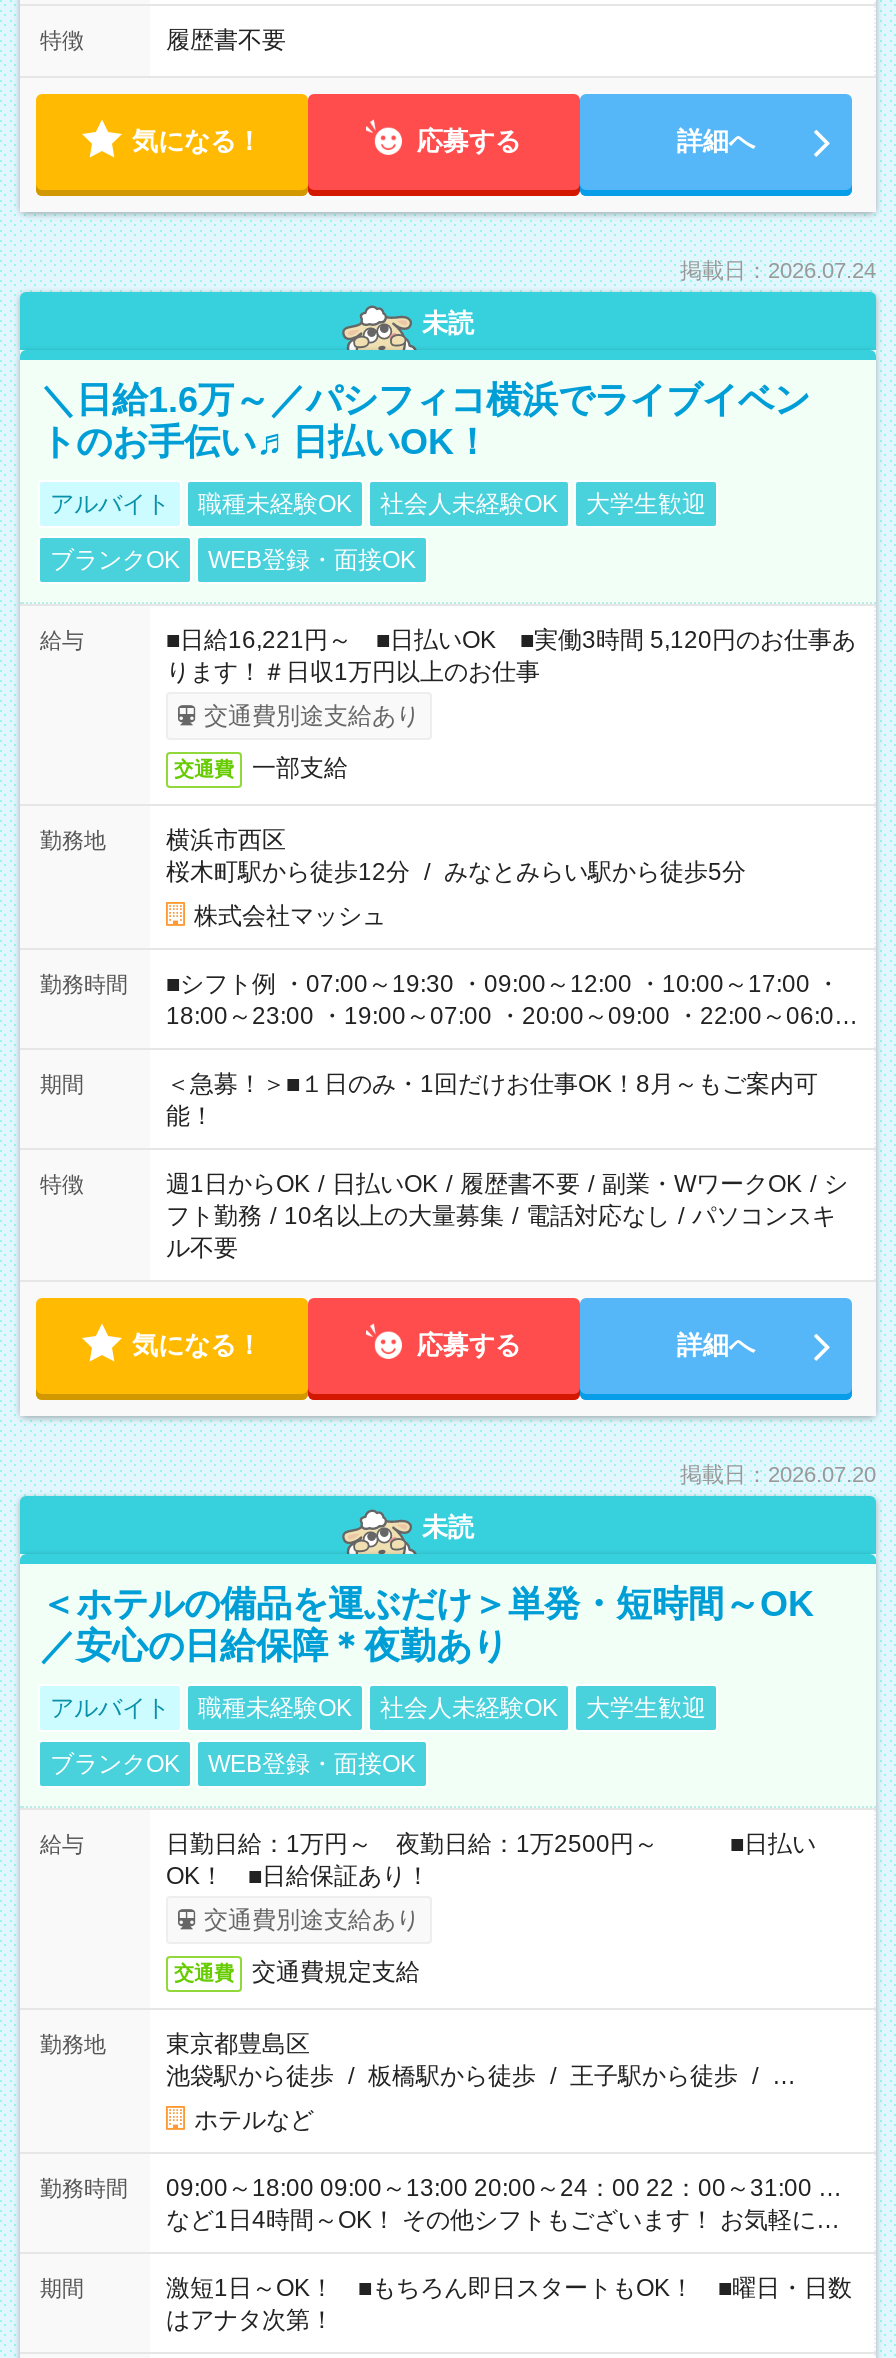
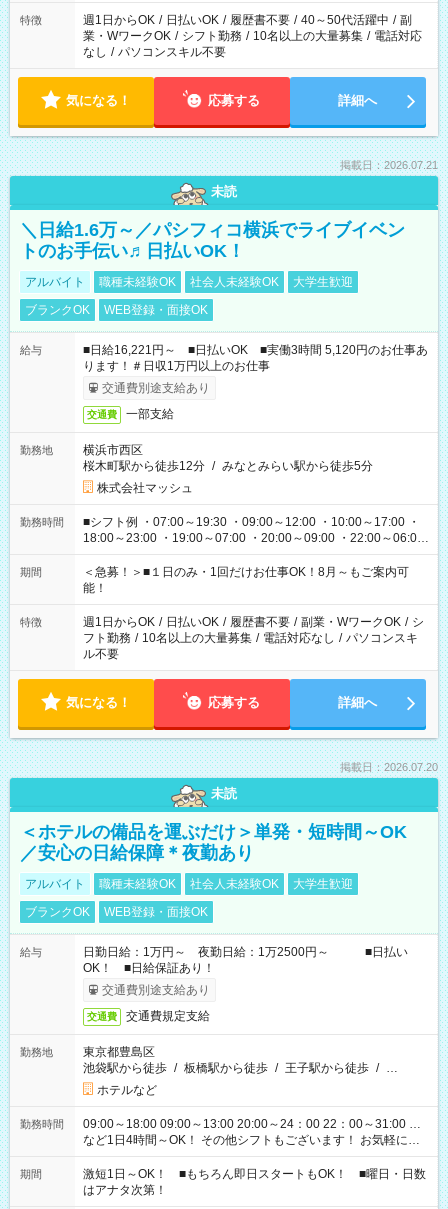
- 履歴書不要
+ 週1日からOK / 日払いOK / 履歴書不要 / 40～50代活躍中 / 副
+ 業・WワークOK / シフト勤務 / 10名以上の大量募集 / 電話対応
+ なし / パソコンスキル不要

- 掲載日：2026.07.24
+ 掲載日：2026.07.21
